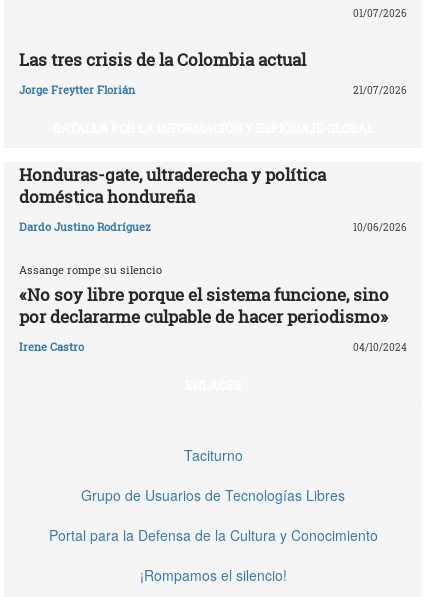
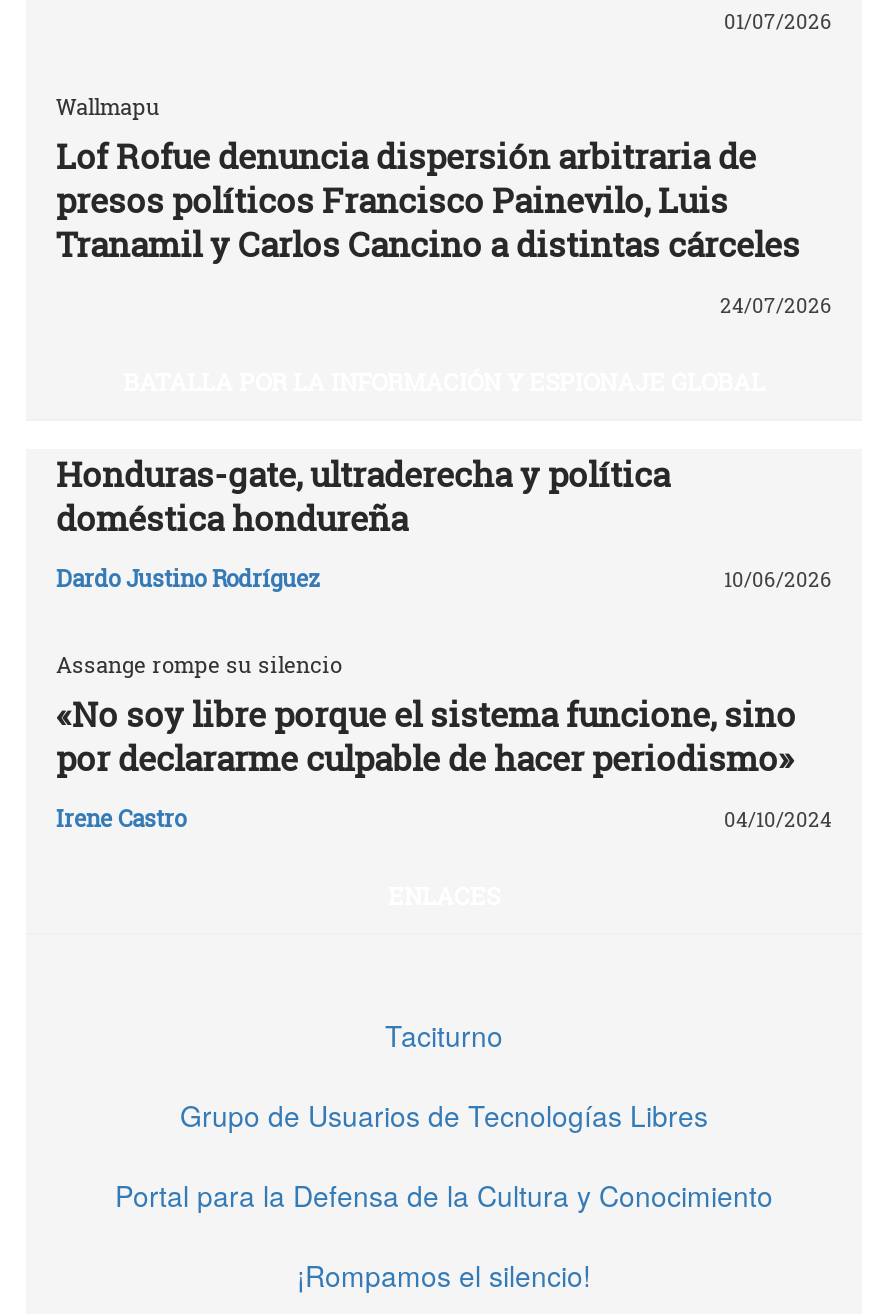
- Las tres crisis de la Colombia actual
+ Wallmapu
+ Lof Rofue denuncia dispersión arbitraria de
+ presos políticos Francisco Painevilo, Luis
+ Tranamil y Carlos Cancino a distintas cárceles

- Jorge Freytter Florián
- 21/07/2026
+ 24/07/2026
